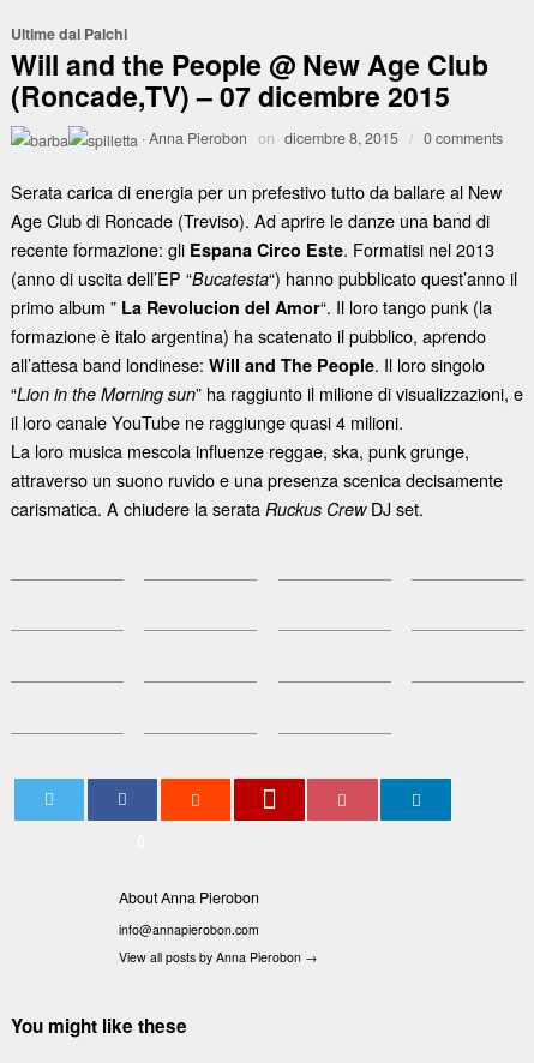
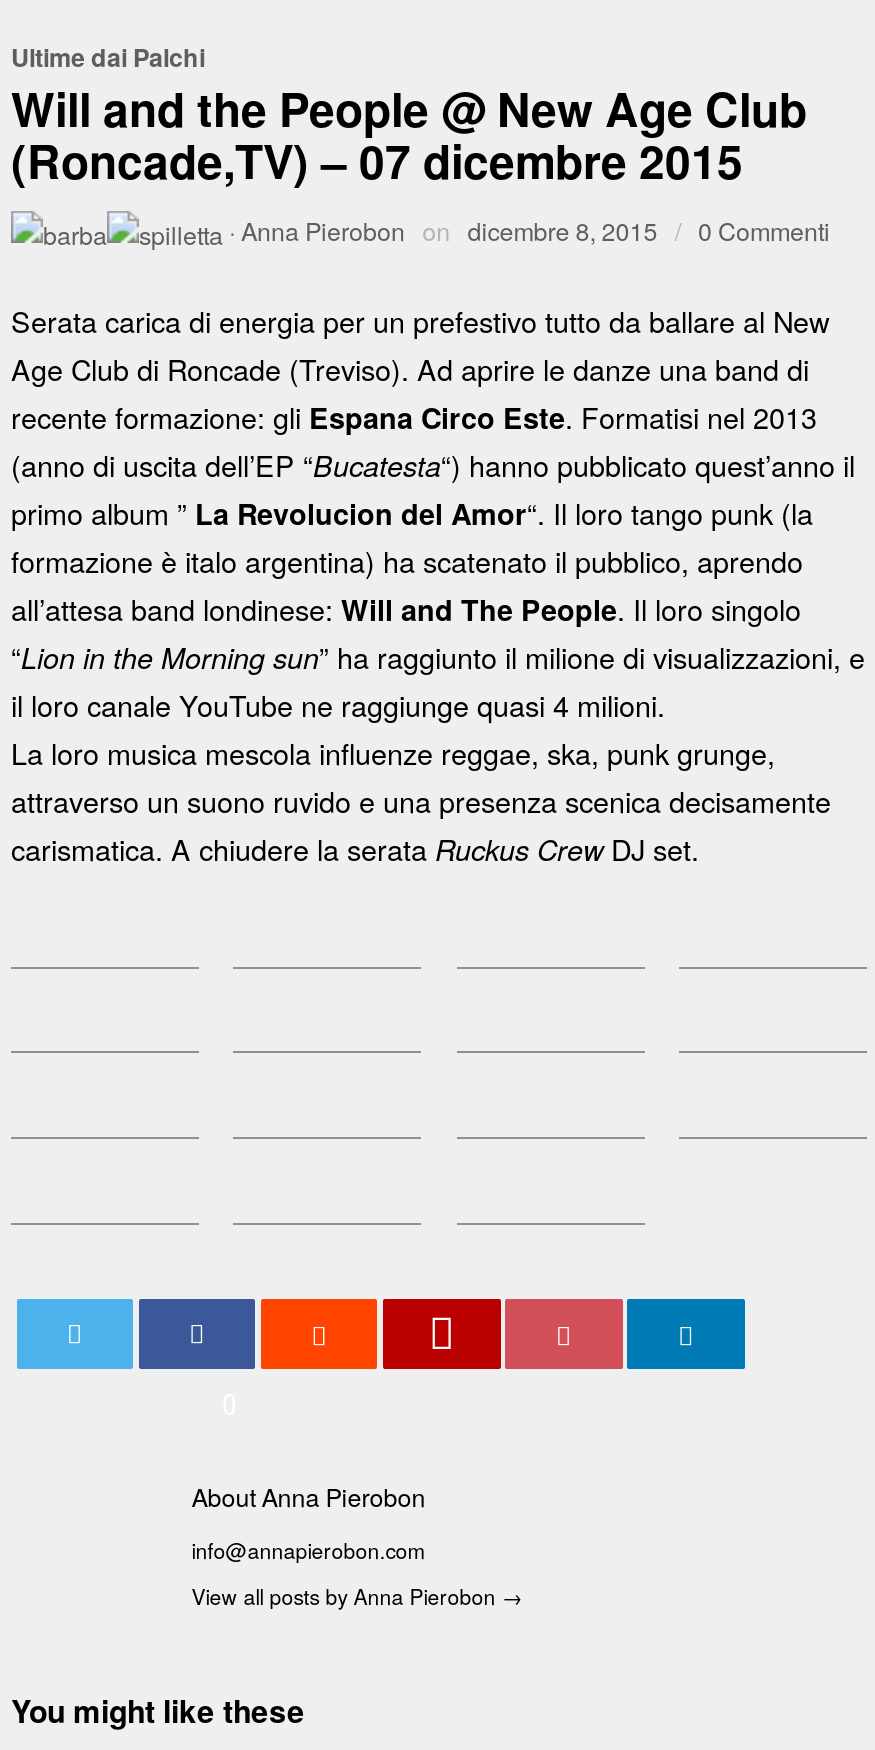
- · Anna Pierobon on dicembre 8, 2015 / 0 comments
+ · Anna Pierobon on dicembre 8, 2015 / 0 Commenti
